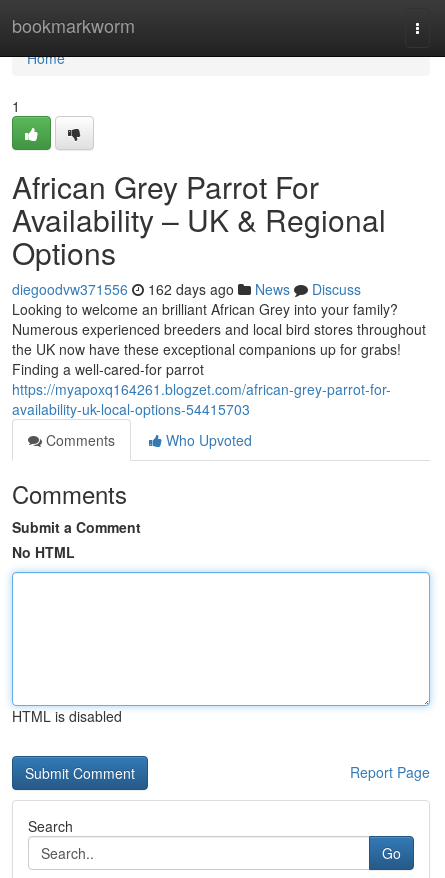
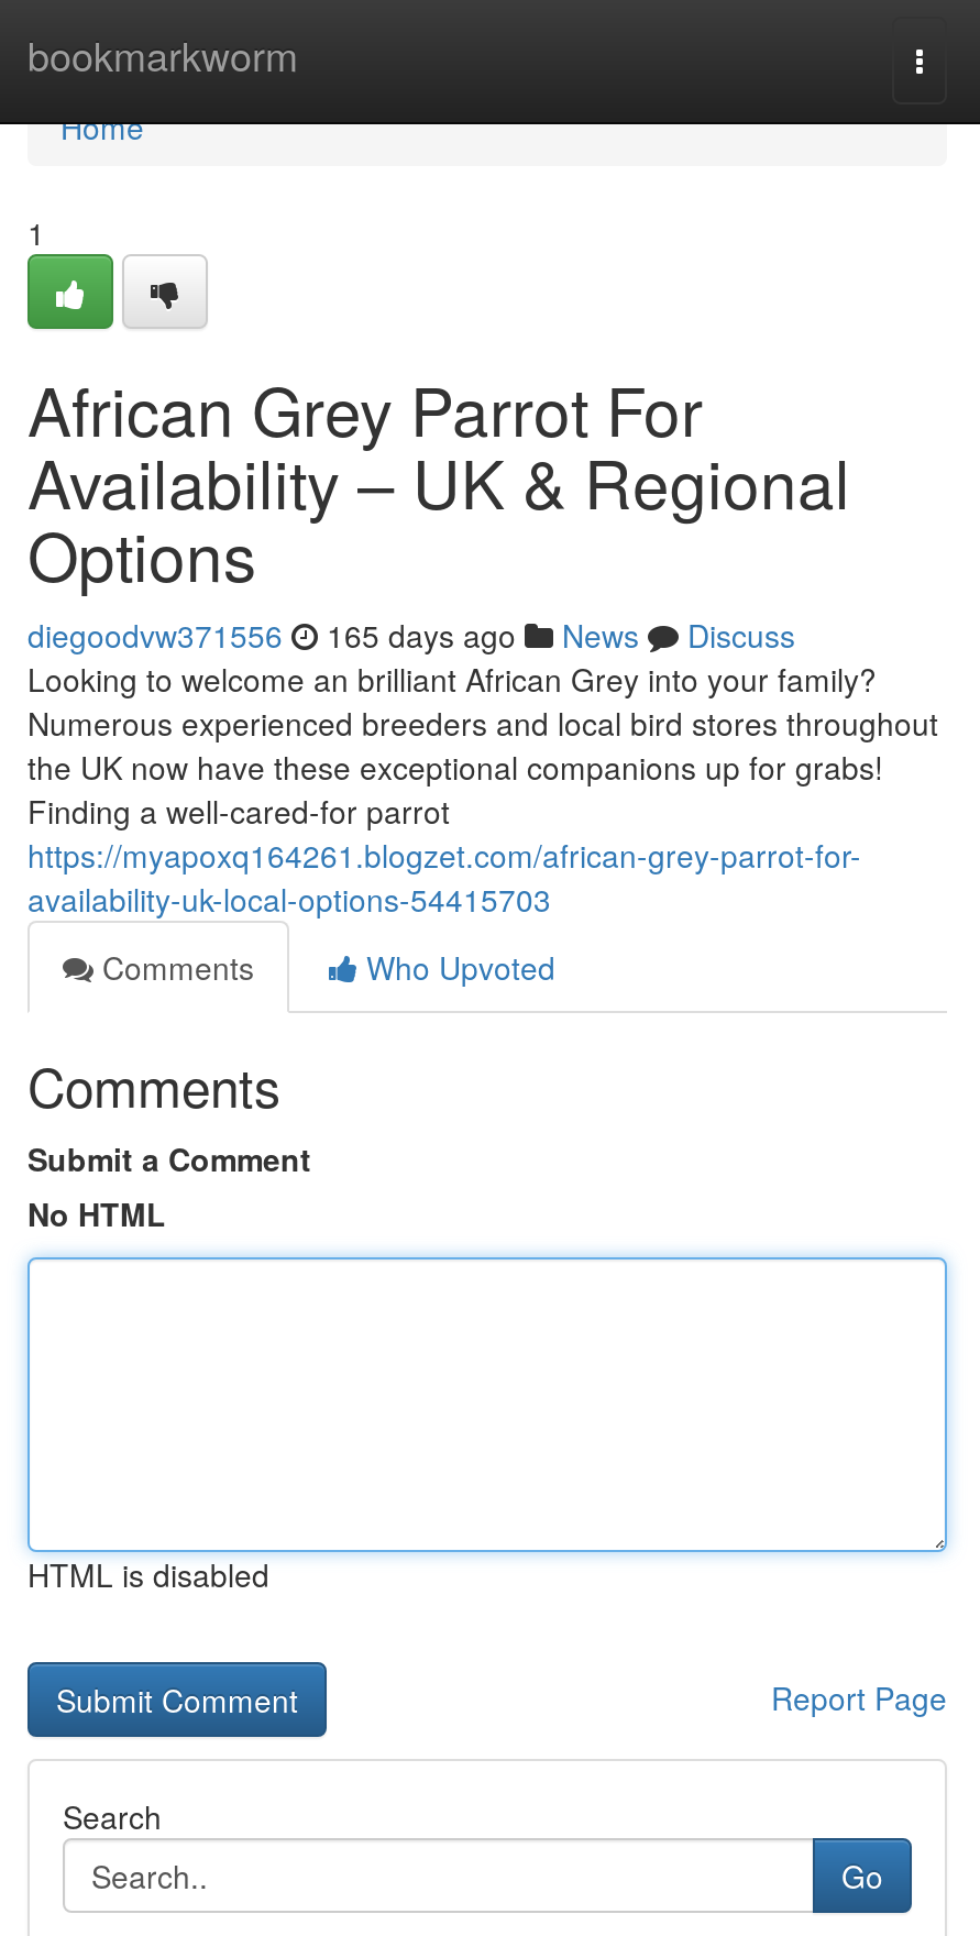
- diegoodvw371556 162 days ago News Discuss
+ diegoodvw371556 165 days ago News Discuss
